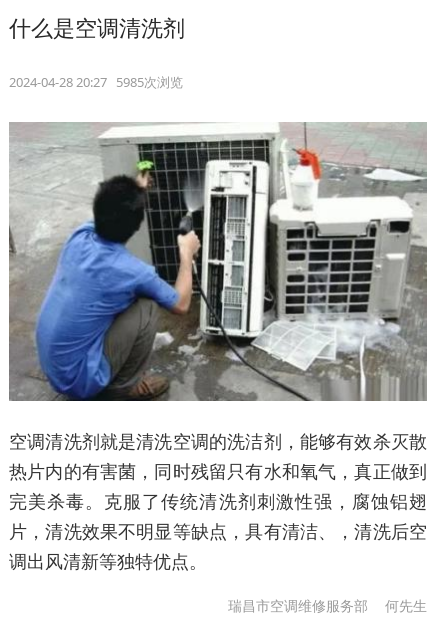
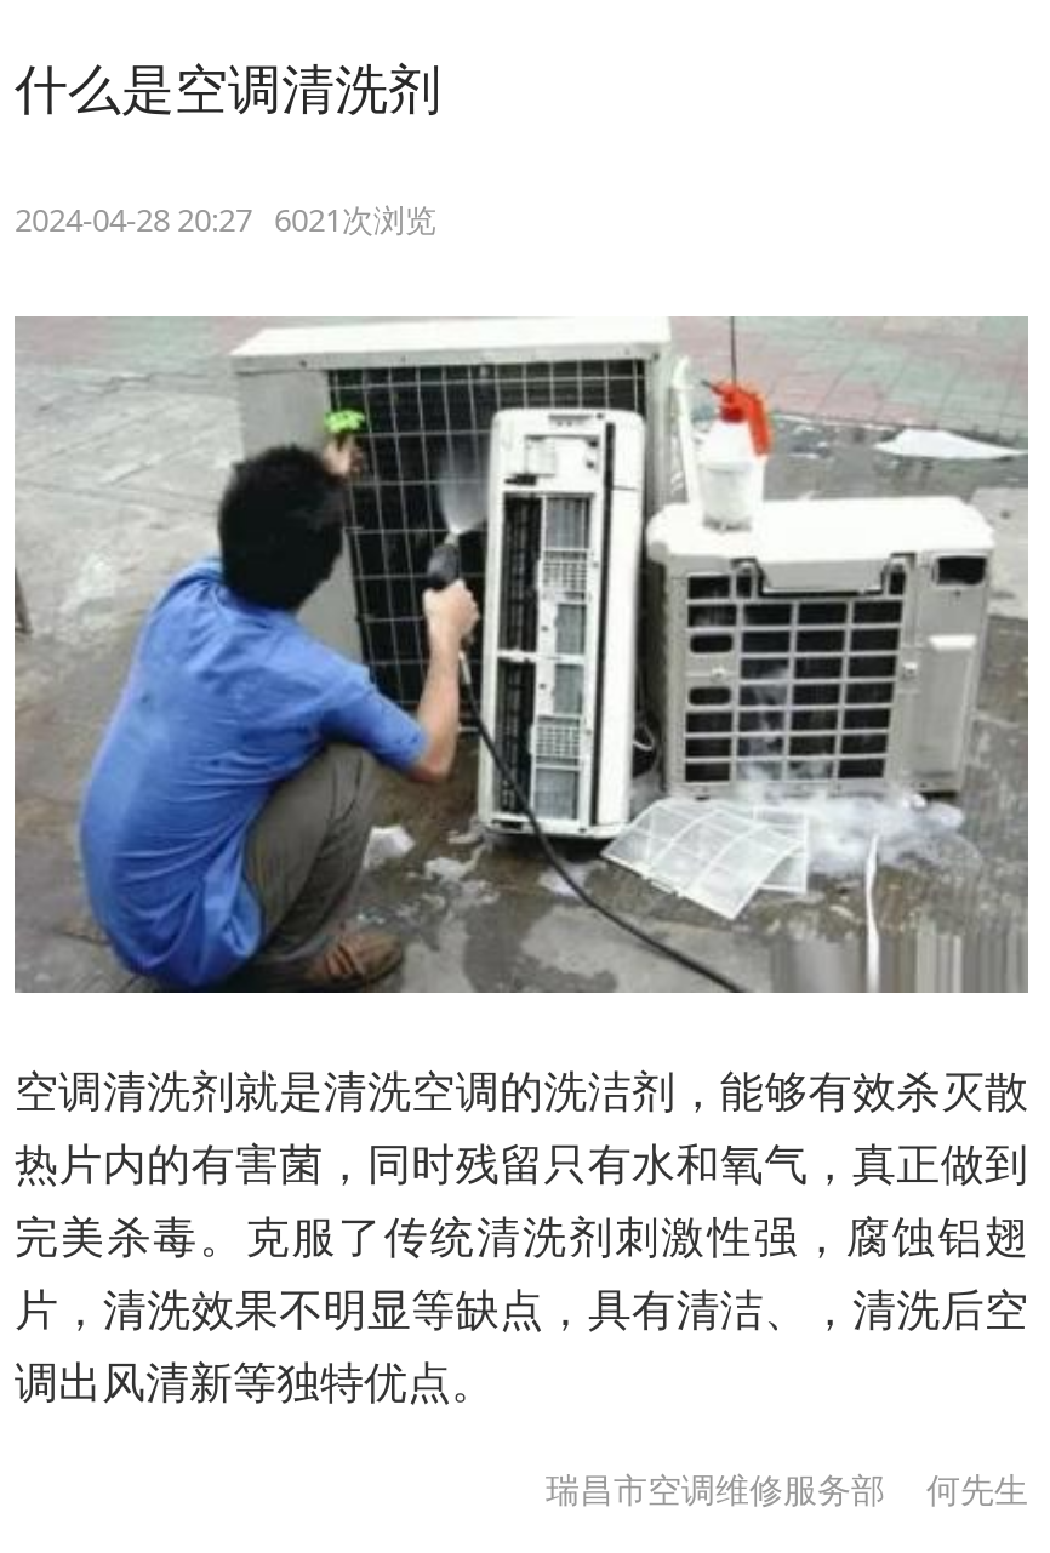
- 2024-04-28 20:27 5985次浏览
+ 2024-04-28 20:27 6021次浏览
